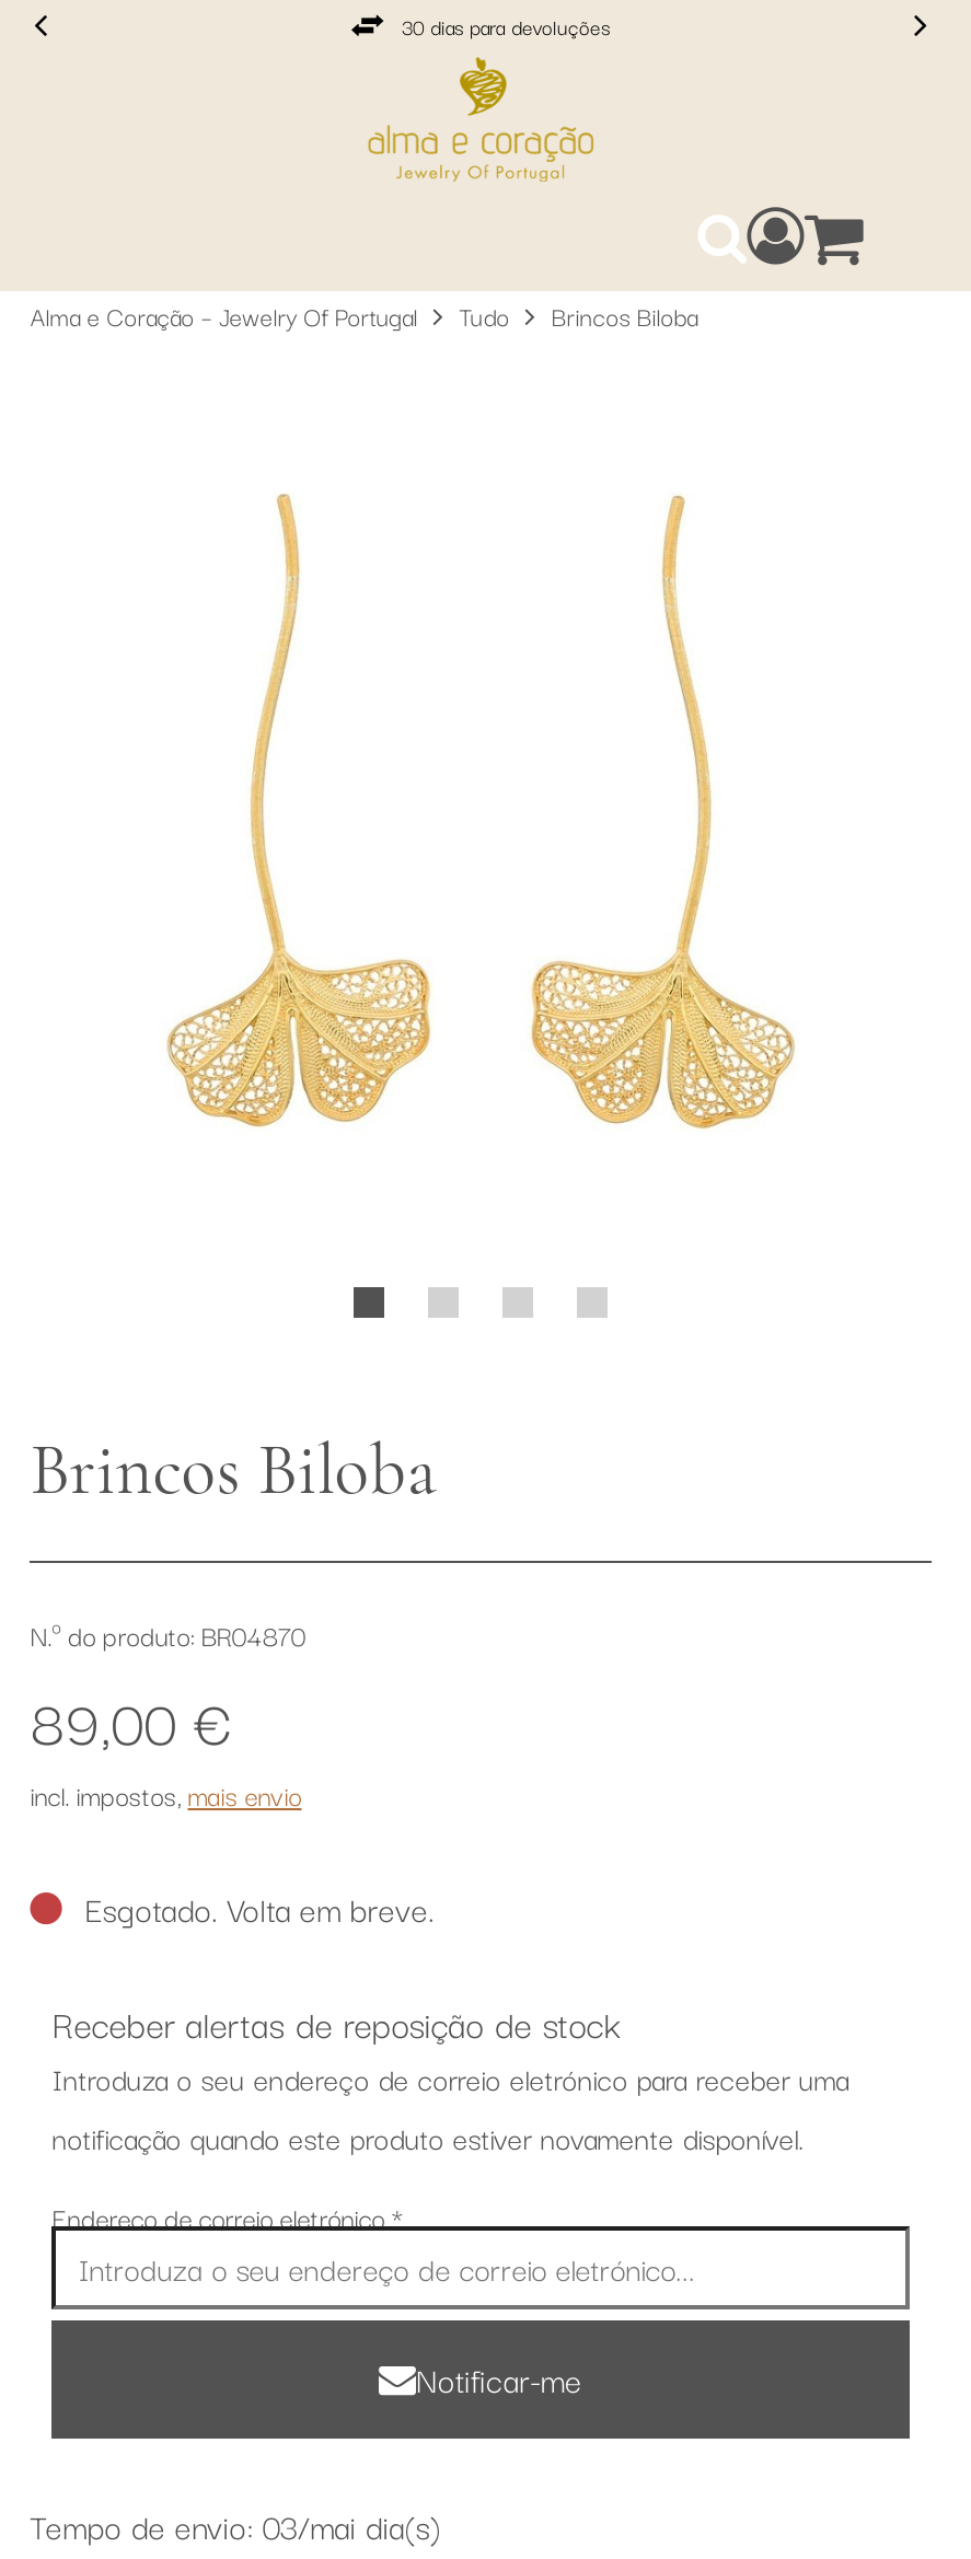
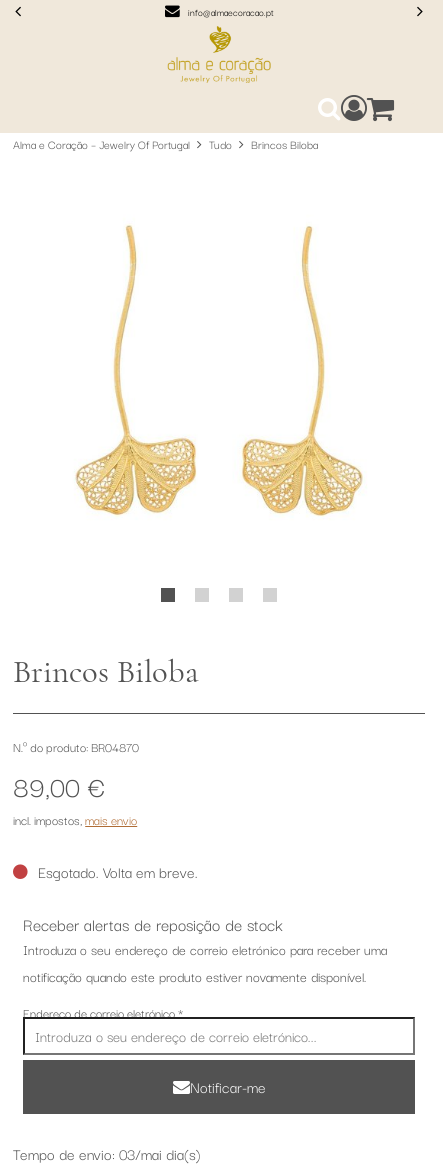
- 30 dias para devoluções
+ info@almaecoracao.pt
